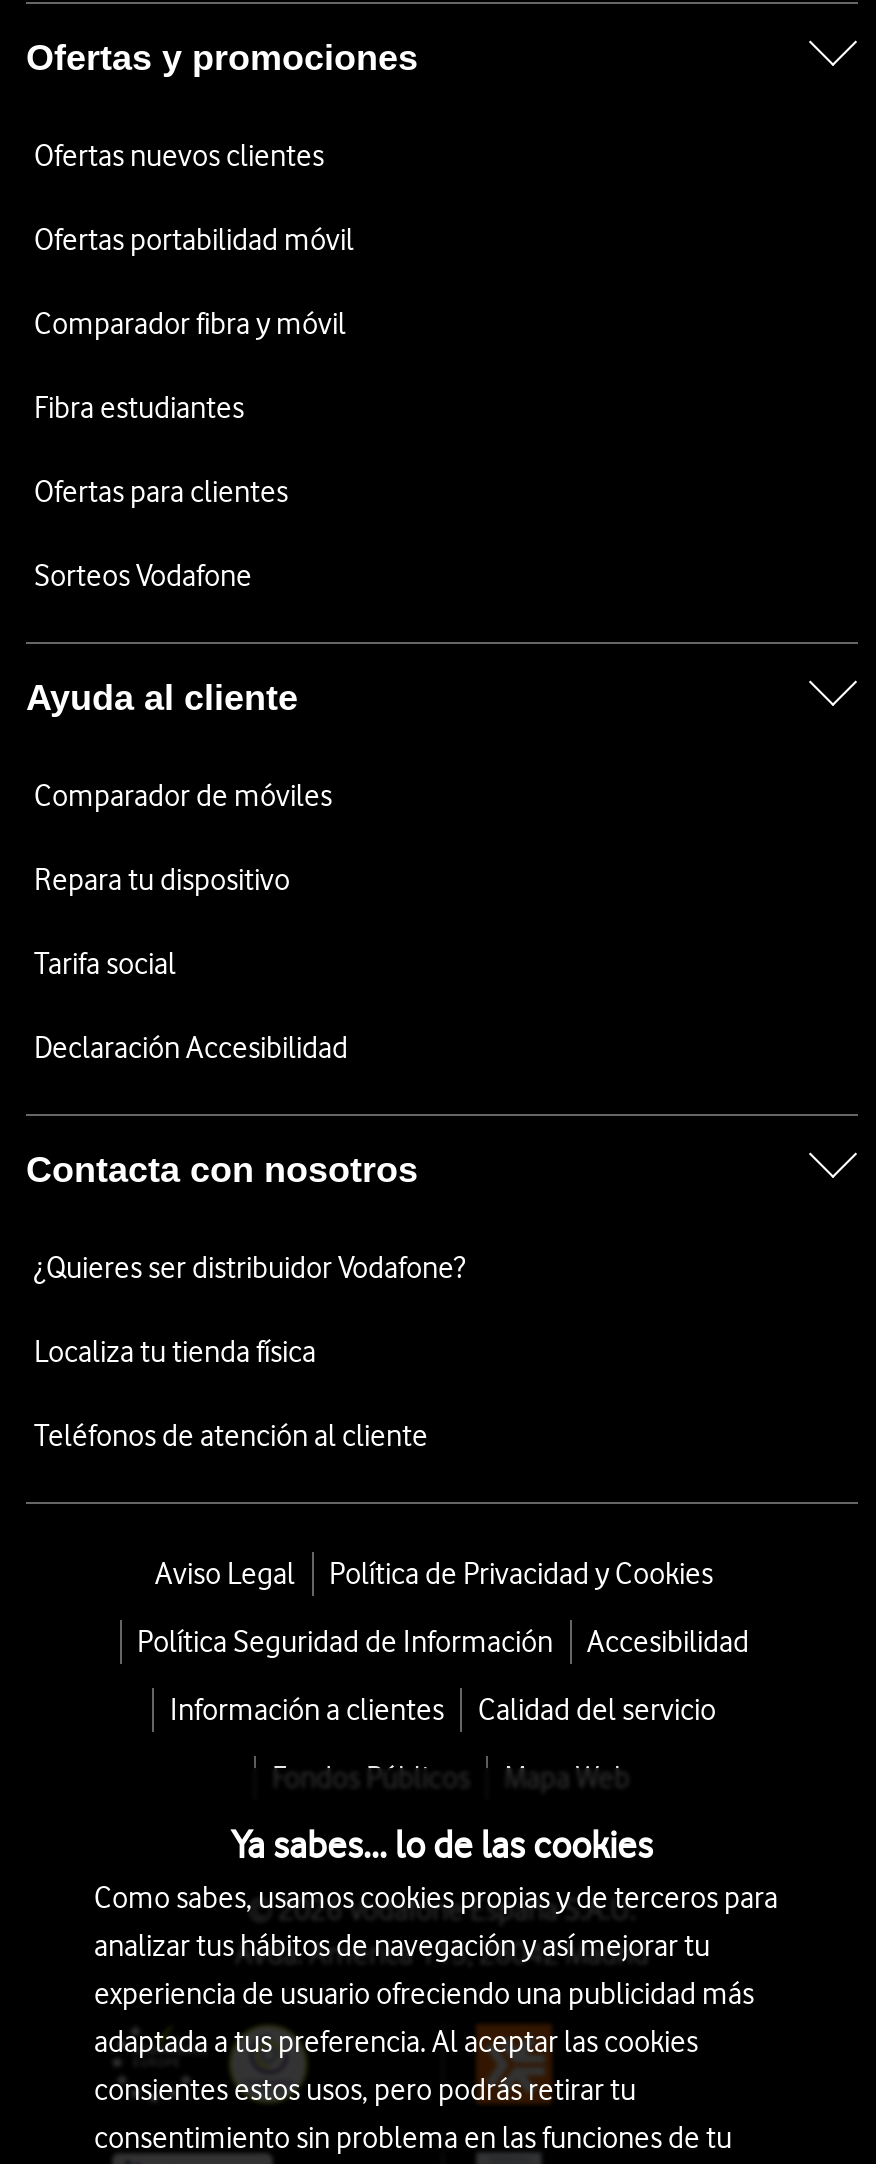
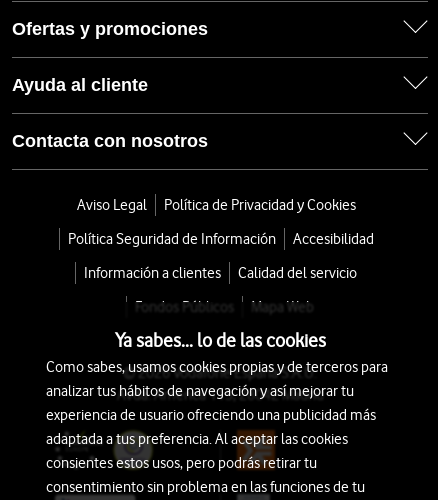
- Ofertas nuevos clientes
- Ofertas portabilidad móvil
- Comparador fibra y móvil
- Fibra estudiantes
- Ofertas para clientes
- Sorteos Vodafone

- Comparador de móviles
- Repara tu dispositivo
- Tarifa social
- Declaración Accesibilidad

- ¿Quieres ser distribuidor Vodafone?
- Localiza tu tienda física
- Teléfonos de atención al cliente
